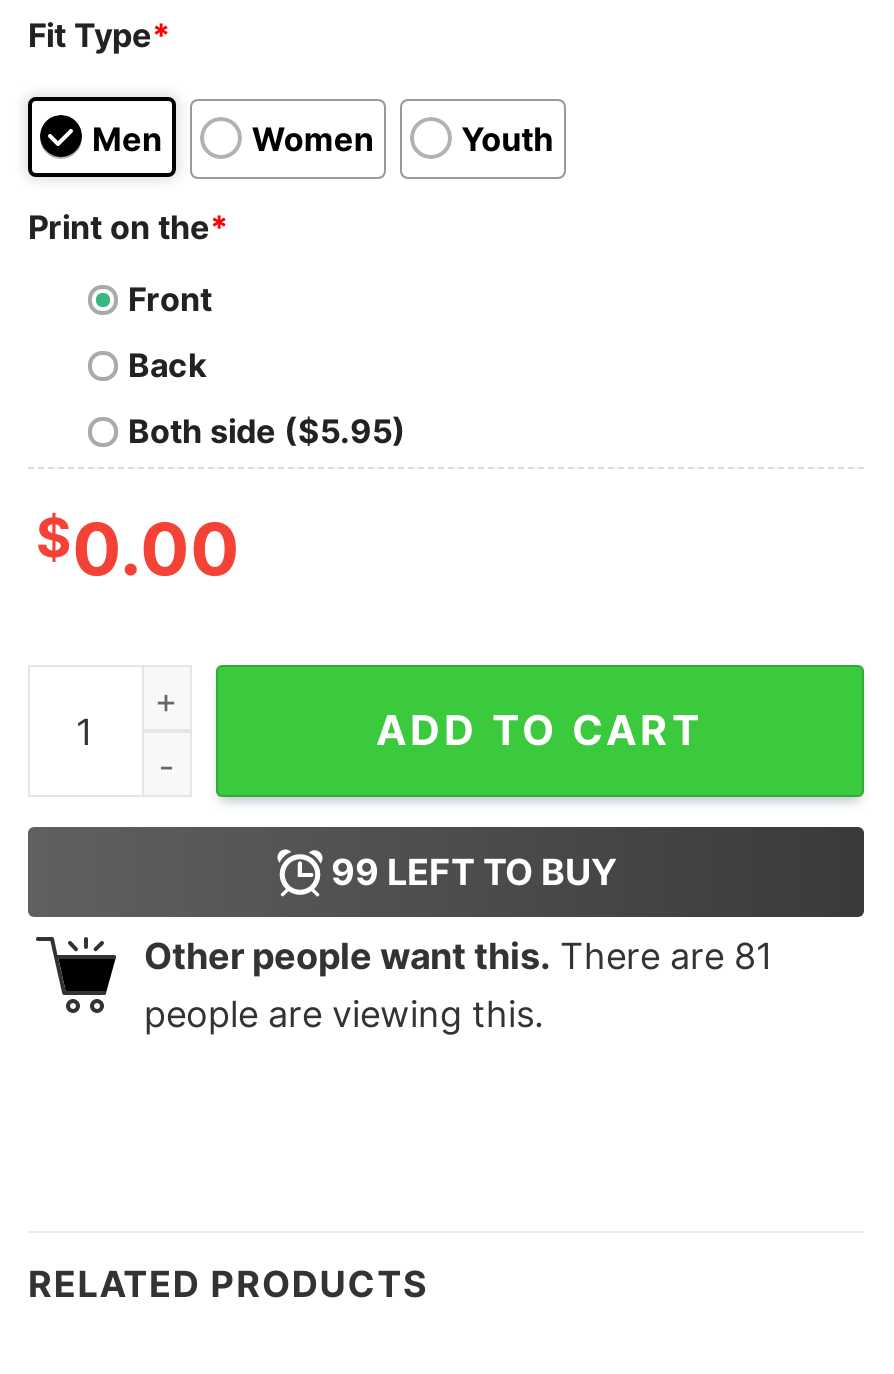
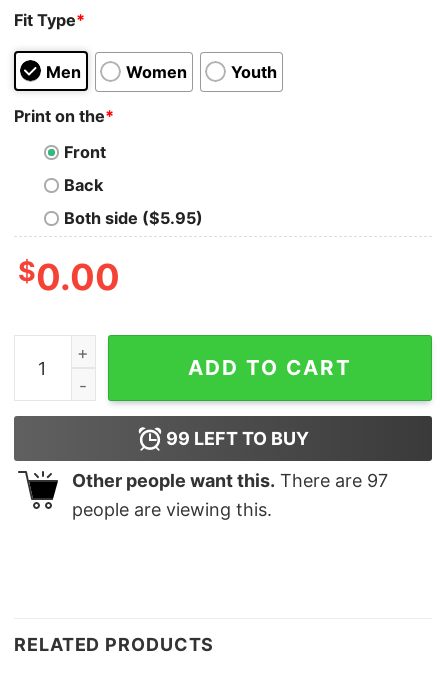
- Other people want this. There are 81
+ Other people want this. There are 97
